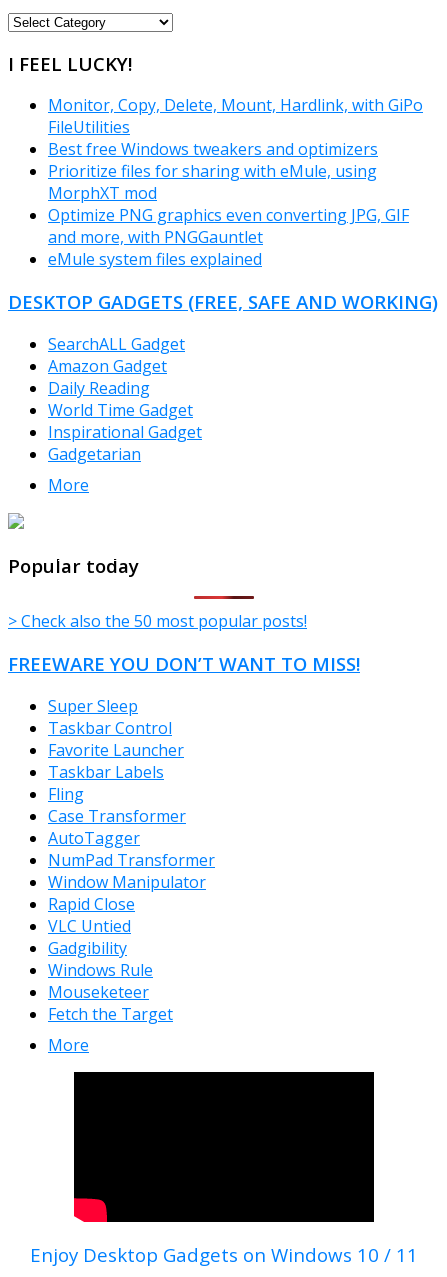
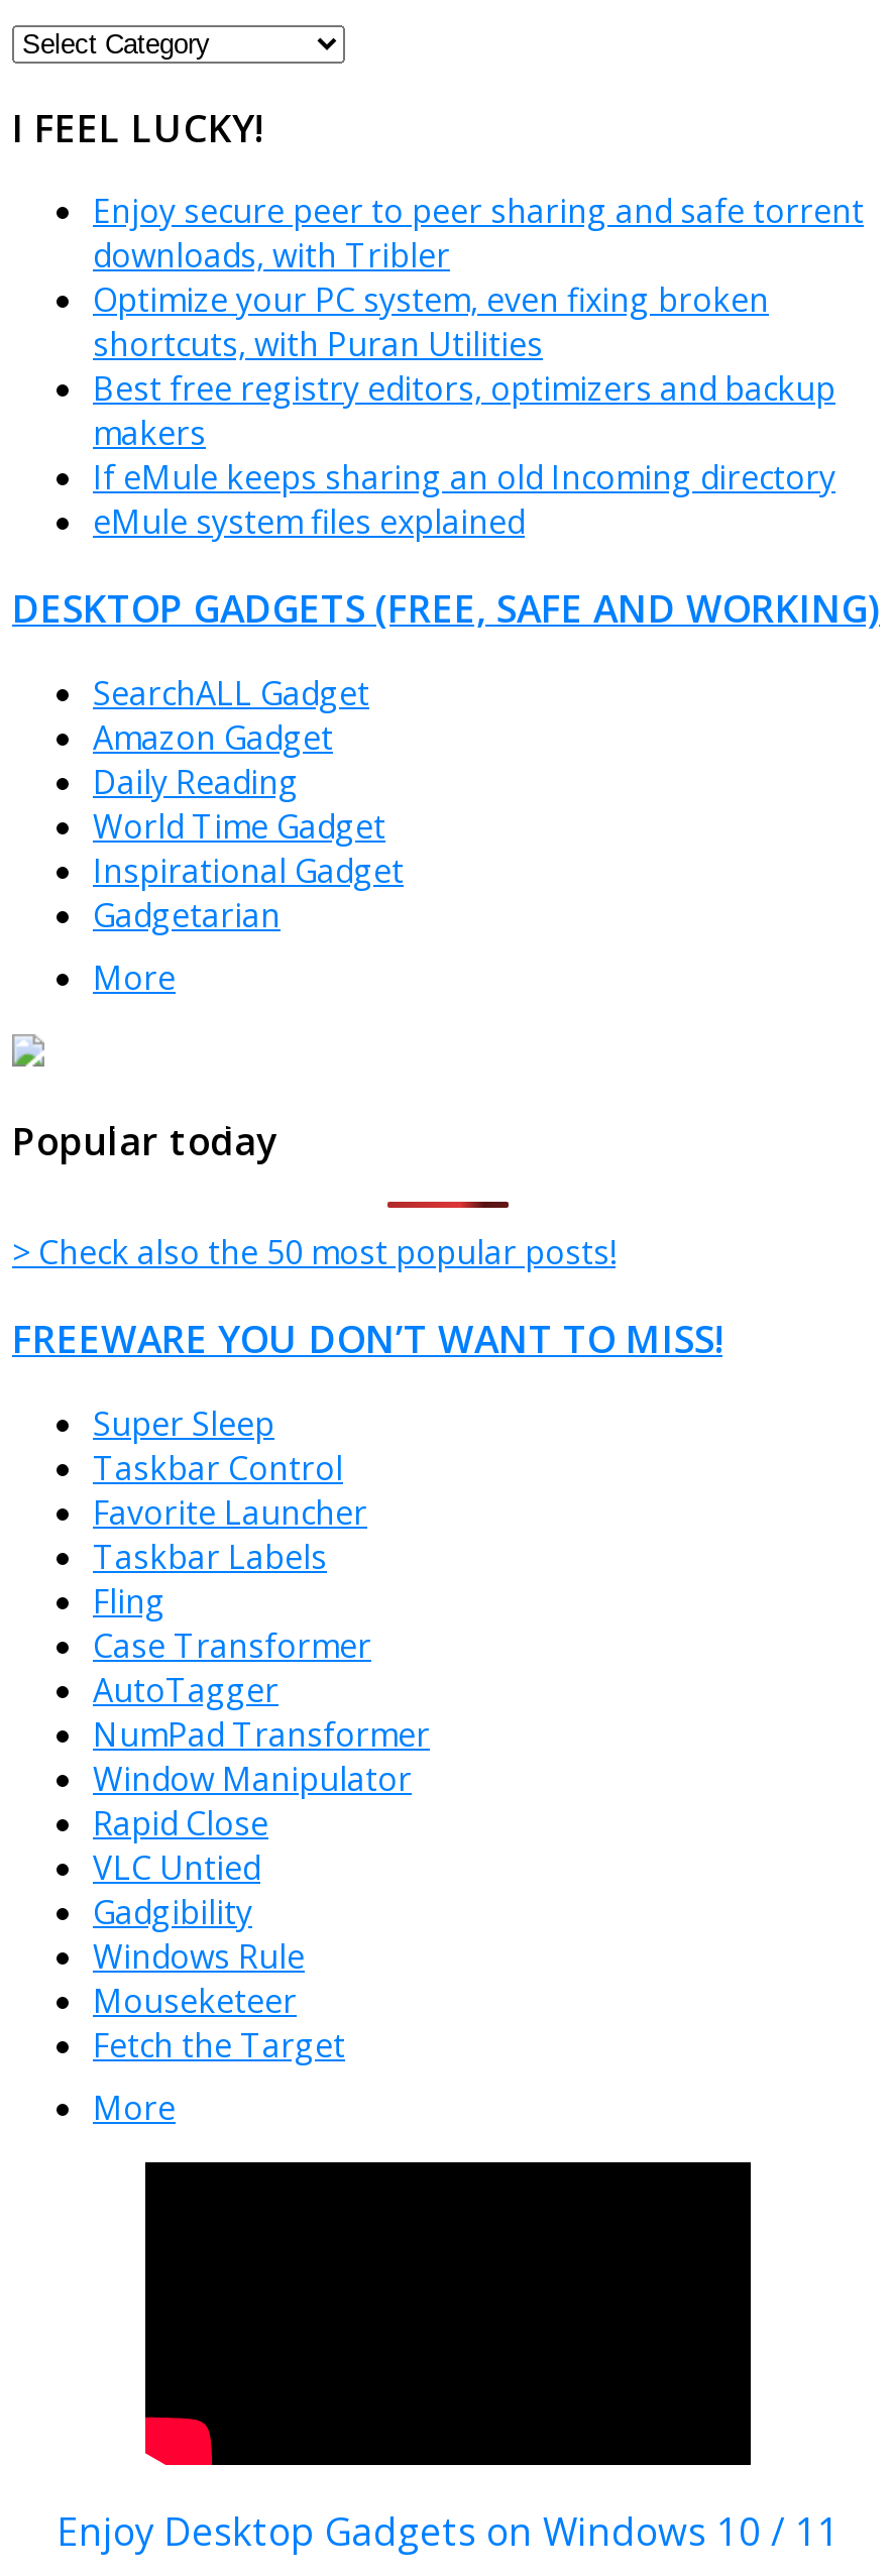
- Monitor, Copy, Delete, Mount, Hardlink, with GiPo
- FileUtilities
- Best free Windows tweakers and optimizers
- Prioritize files for sharing with eMule, using
- MorphXT mod
- Optimize PNG graphics even converting JPG, GIF
- and more, with PNGGauntlet
+ Enjoy secure peer to peer sharing and safe torrent
+ downloads, with Tribler
+ Optimize your PC system, even fixing broken
+ shortcuts, with Puran Utilities
+ Best free registry editors, optimizers and backup
+ makers
+ If eMule keeps sharing an old Incoming directory
